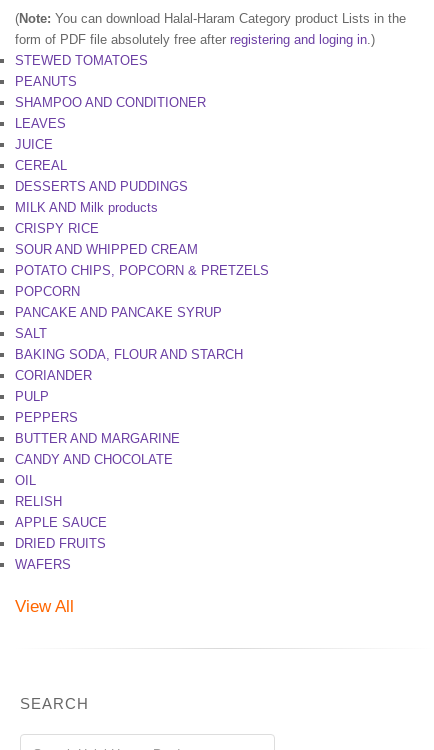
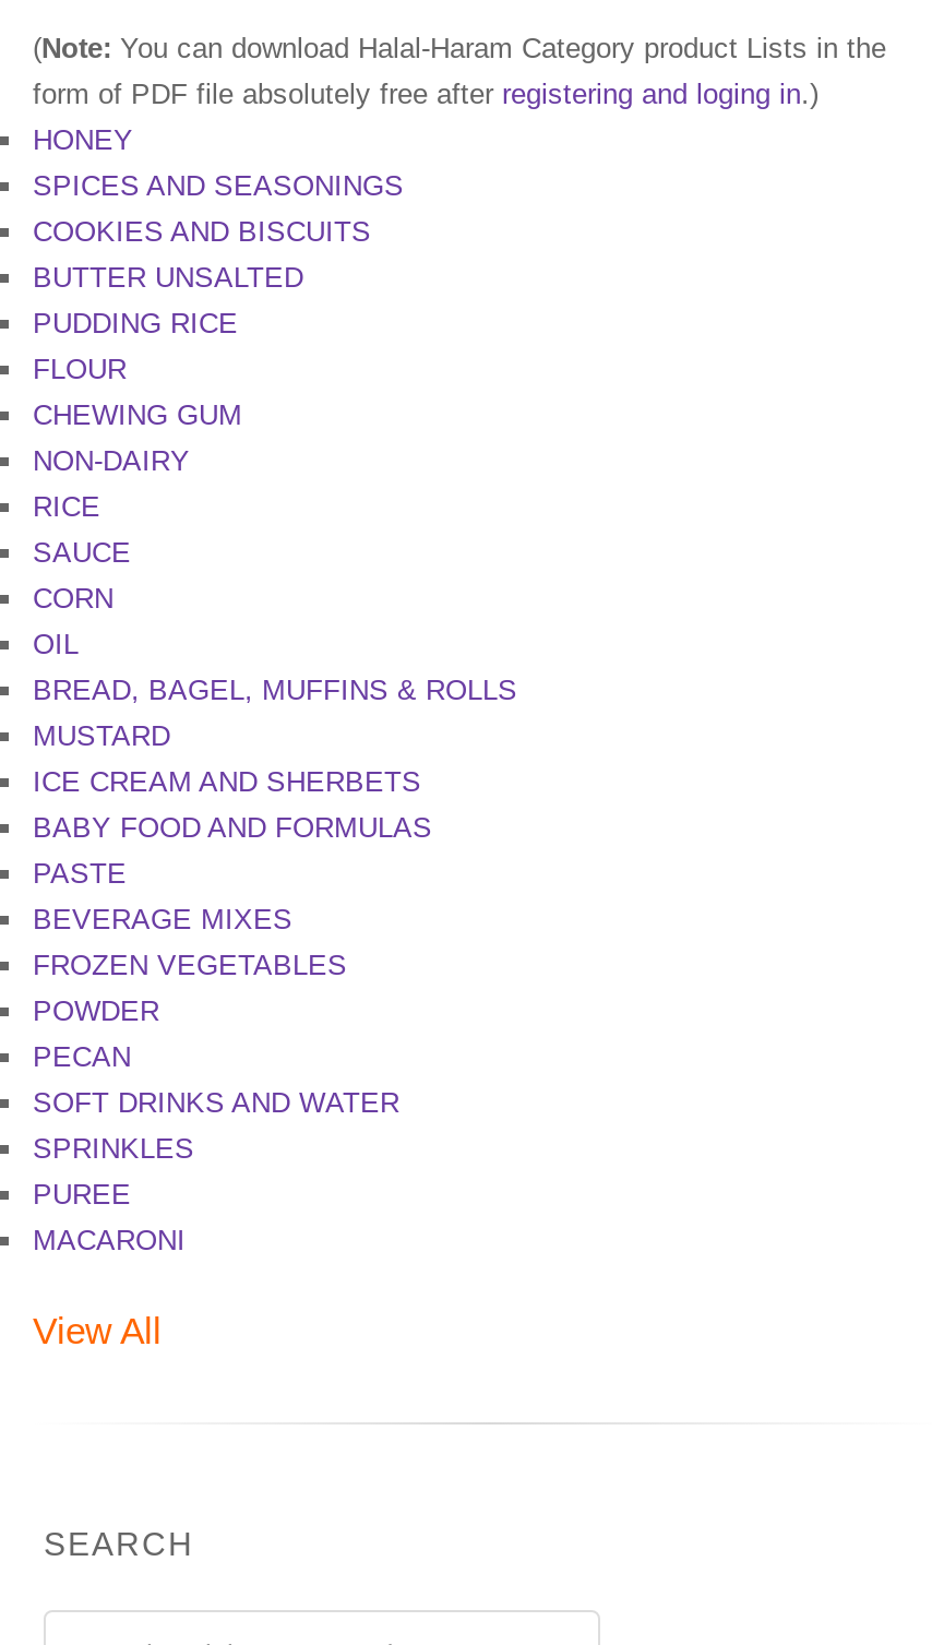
- STEWED TOMATOES
- PEANUTS
- SHAMPOO AND CONDITIONER
- LEAVES
- JUICE
- CEREAL
- DESSERTS AND PUDDINGS
- MILK AND Milk products
- CRISPY RICE
- SOUR AND WHIPPED CREAM
- POTATO CHIPS, POPCORN & PRETZELS
- POPCORN
- PANCAKE AND PANCAKE SYRUP
- SALT
- BAKING SODA, FLOUR AND STARCH
- CORIANDER
- PULP
- PEPPERS
- BUTTER AND MARGARINE
- CANDY AND CHOCOLATE
+ HONEY
+ SPICES AND SEASONINGS
+ COOKIES AND BISCUITS
+ BUTTER UNSALTED
+ PUDDING RICE
+ FLOUR
+ CHEWING GUM
+ NON-DAIRY
+ RICE
+ SAUCE
+ CORN

moved up: OIL

- RELISH
- APPLE SAUCE
- DRIED FRUITS
- WAFERS
+ BREAD, BAGEL, MUFFINS & ROLLS
+ MUSTARD
+ ICE CREAM AND SHERBETS
+ BABY FOOD AND FORMULAS
+ PASTE
+ BEVERAGE MIXES
+ FROZEN VEGETABLES
+ POWDER
+ PECAN
+ SOFT DRINKS AND WATER
+ SPRINKLES
+ PUREE
+ MACARONI
